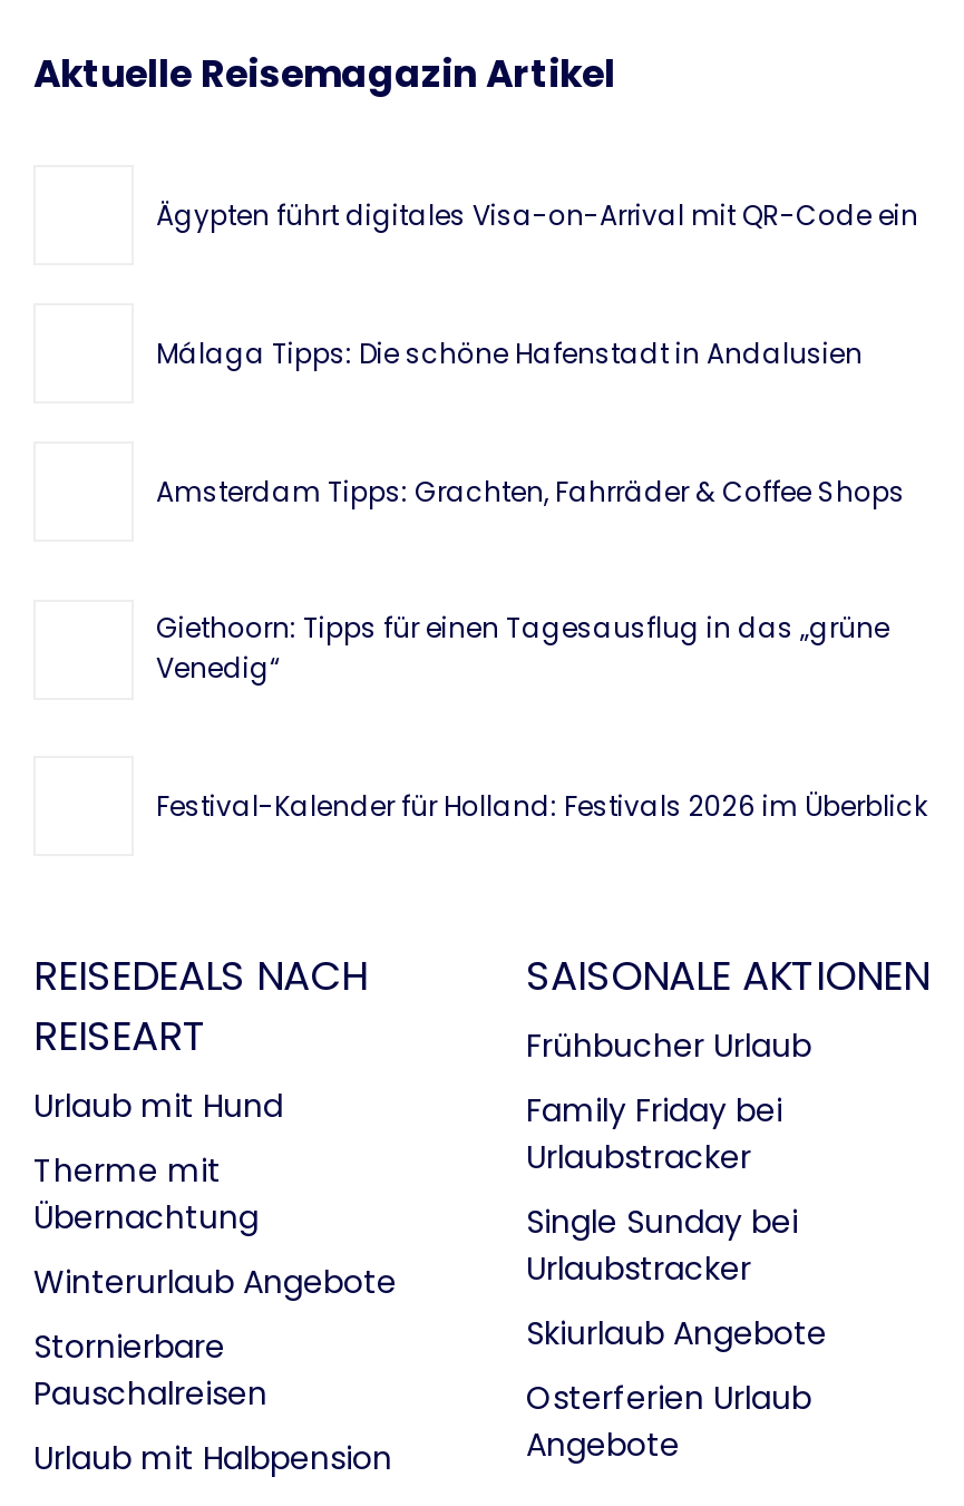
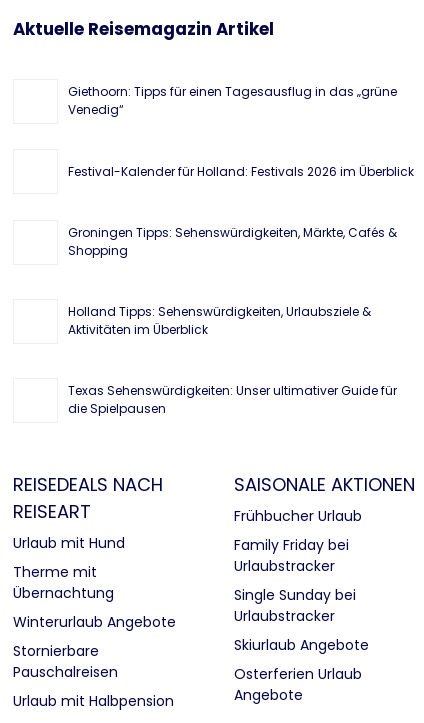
- Ägypten führt digitales Visa-on-Arrival mit QR-Code ein

- Málaga Tipps: Die schöne Hafenstadt in Andalusien

- Amsterdam Tipps: Grachten, Fahrräder & Coffee Shops

moved up: Giethoorn: Tipps für einen Tagesausflug in das „grüne | Venedig“ | Festival-Kalender für Holland: Festivals 2026 im Überblick

+ Groningen Tipps: Sehenswürdigkeiten, Märkte, Cafés &
+ Shopping

+ Holland Tipps: Sehenswürdigkeiten, Urlaubsziele &
+ Aktivitäten im Überblick

+ Texas Sehenswürdigkeiten: Unser ultimativer Guide für
+ die Spielpausen
